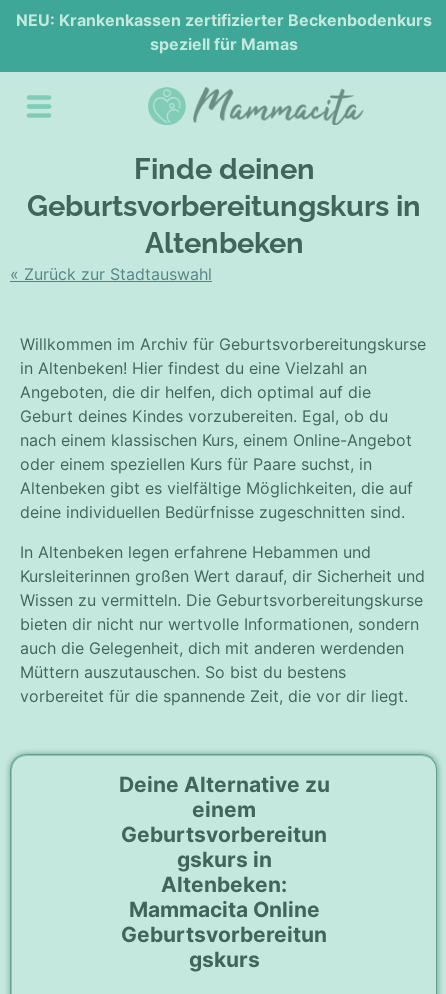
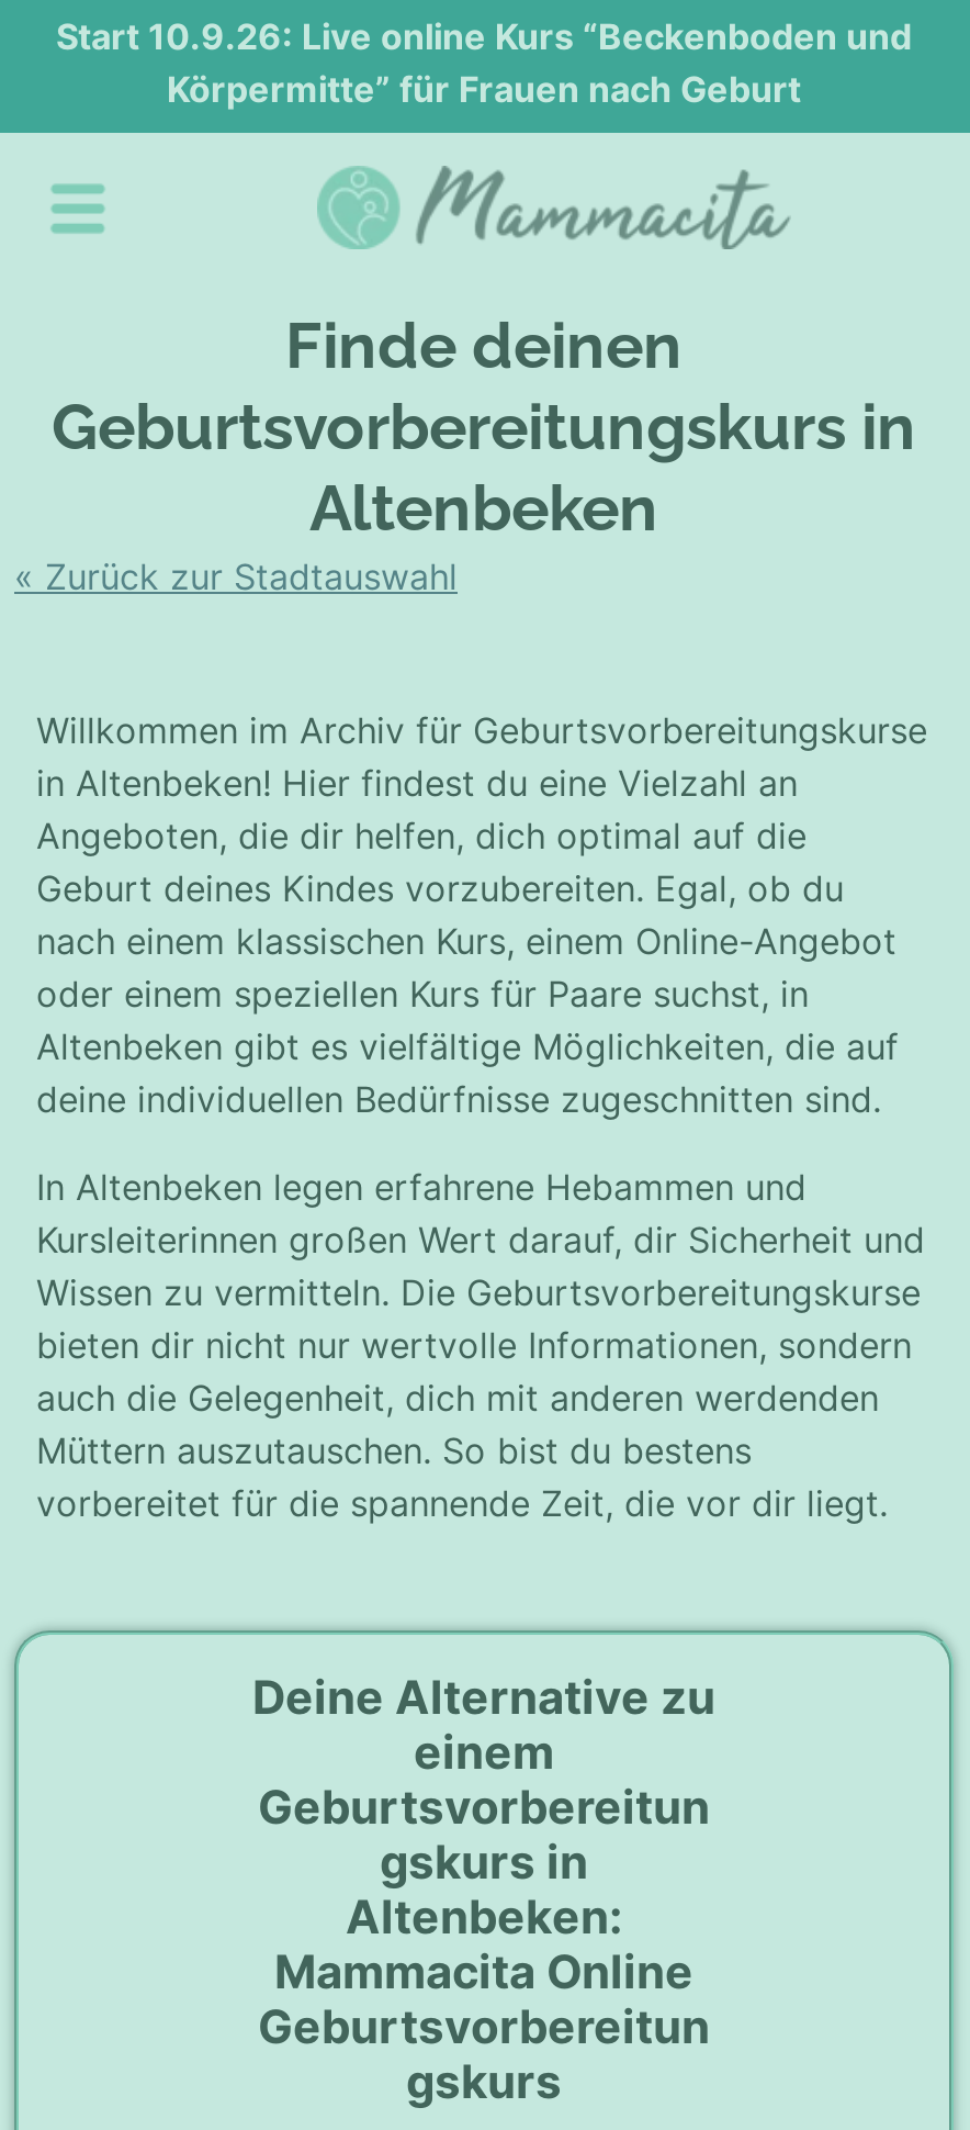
- NEU: Krankenkassen zertifizierter Beckenbodenkurs
- speziell für Mamas
+ Start 10.9.26: Live online Kurs “Beckenboden und
+ Körpermitte” für Frauen nach Geburt
